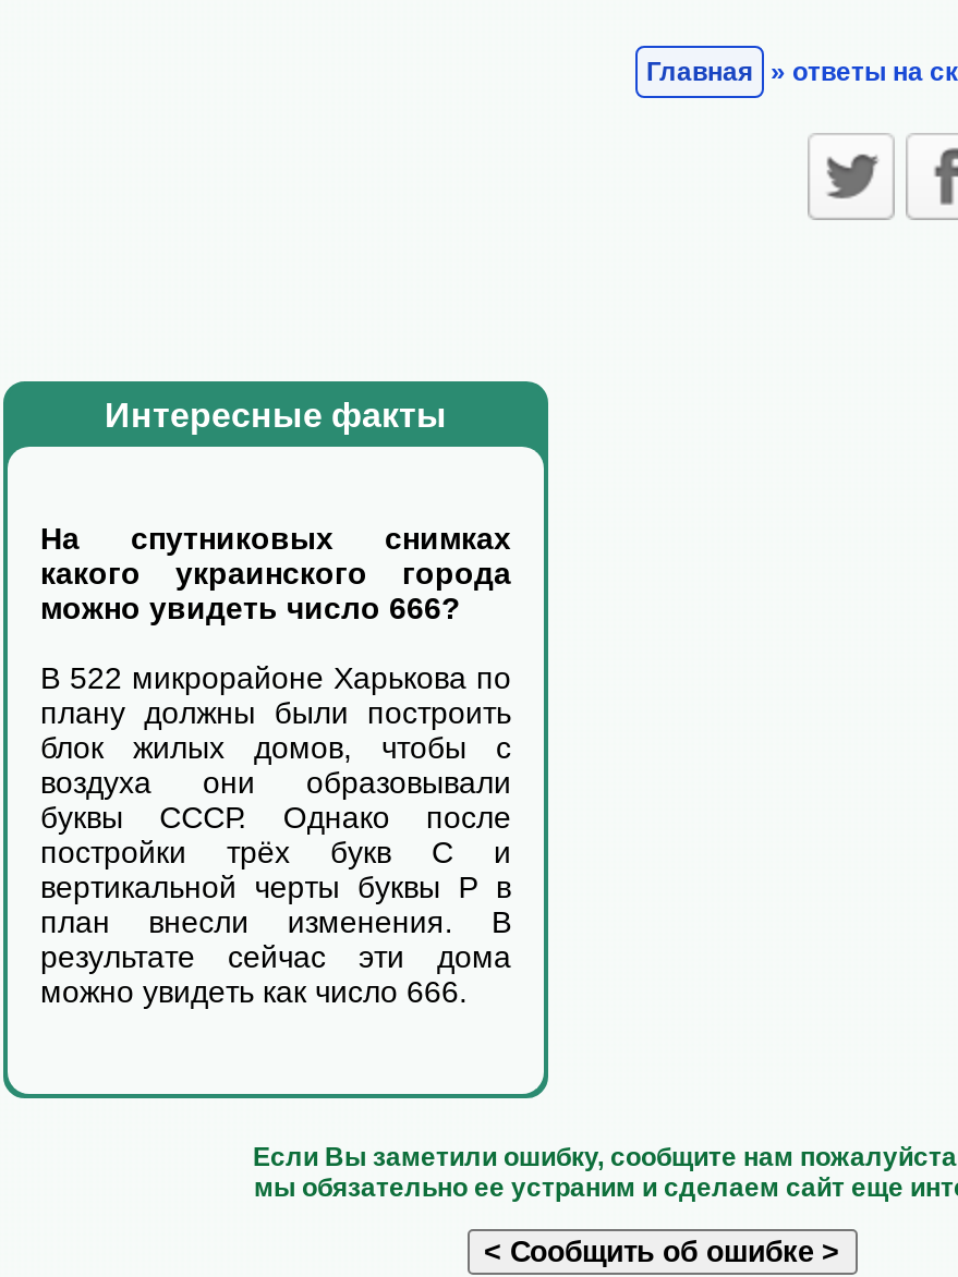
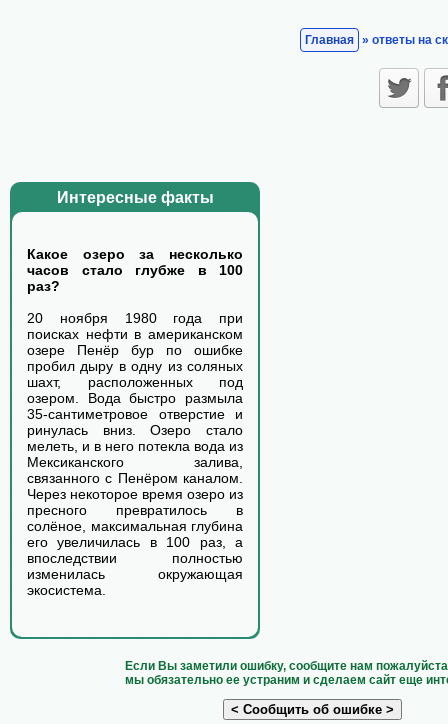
- На спутниковых снимках
- какого украинского города
- можно увидеть число 666?
+ Какое озеро за несколько
+ часов стало глубже в 100
+ раз?

- В 522 микрорайоне Харькова по
- плану должны были построить
- блок жилых домов, чтобы с
- воздуха они образовывали
- буквы СССР. Однако после
- постройки трёх букв С и
- вертикальной черты буквы Р в
- план внесли изменения. В
- результате сейчас эти дома
- можно увидеть как число 666.
+ 20 ноября 1980 года при
+ поисках нефти в американском
+ озере Пенёр бур по ошибке
+ пробил дыру в одну из соляных
+ шахт, расположенных под
+ озером. Вода быстро размыла
+ 35-сантиметровое отверстие и
+ ринулась вниз. Озеро стало
+ мелеть, и в него потекла вода из
+ Мексиканского залива,
+ связанного с Пенёром каналом.
+ Через некоторое время озеро из
+ пресного превратилось в
+ солёное, максимальная глубина
+ его увеличилась в 100 раз, а
+ впоследствии полностью
+ изменилась окружающая
+ экосистема.
